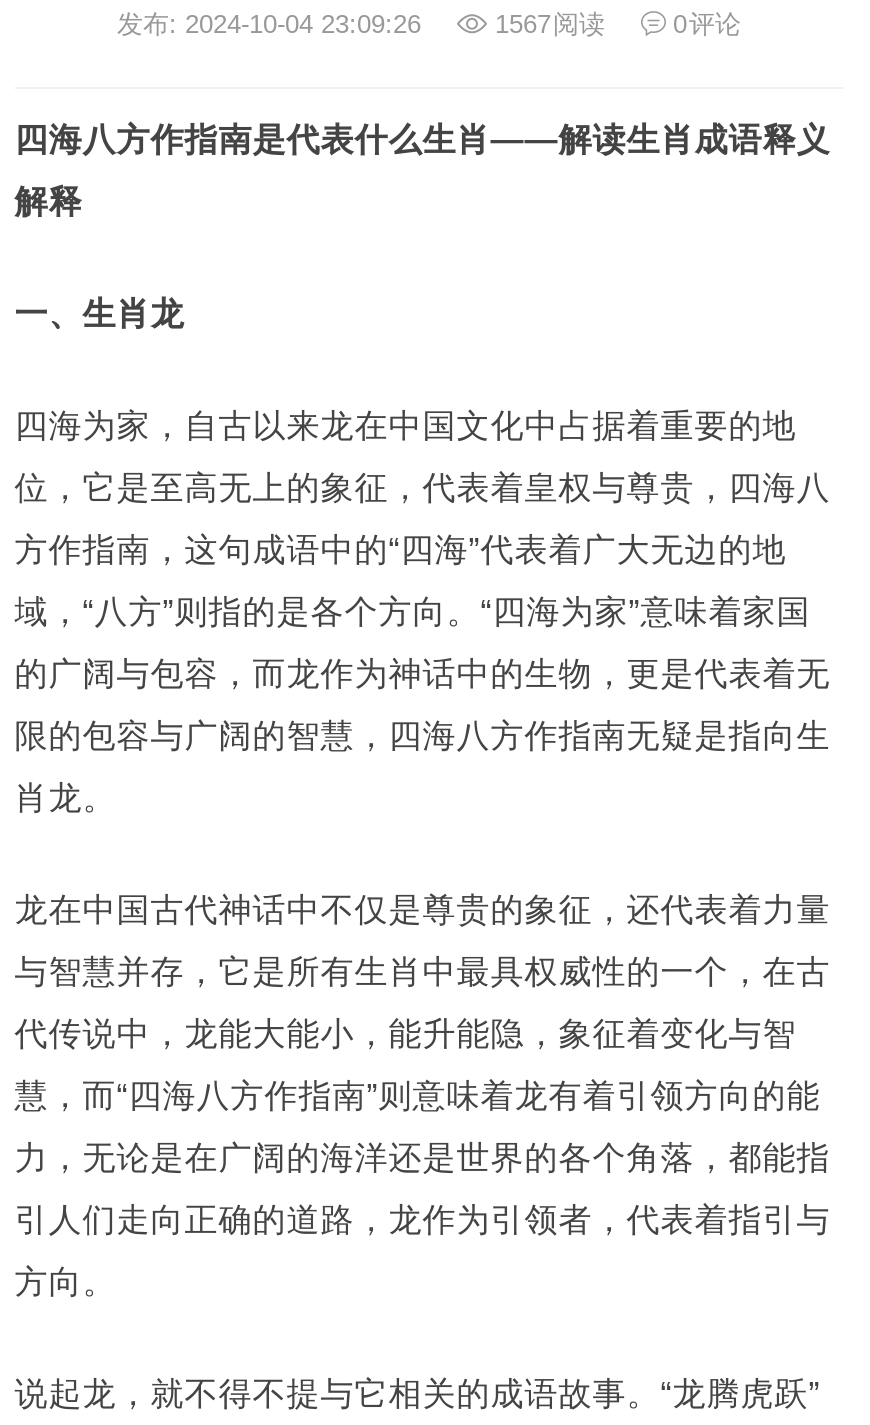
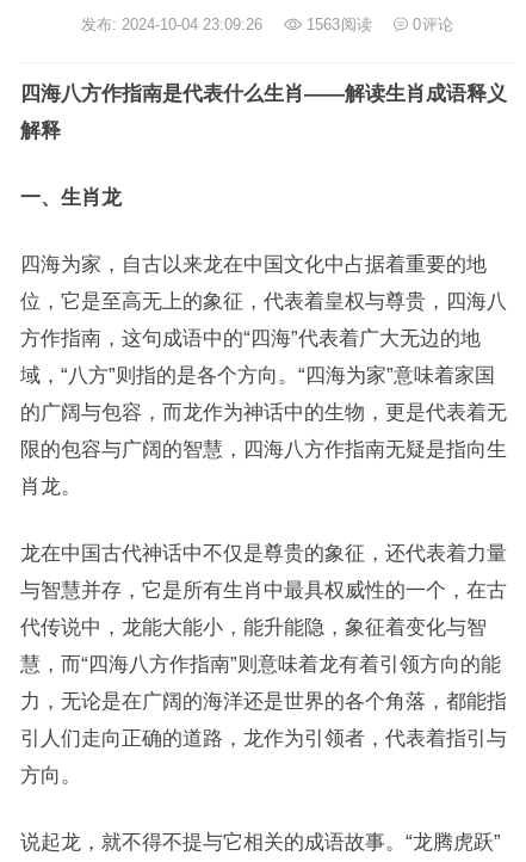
- 发布: 2024-10-04 23:09:26 1567阅读 0评论
+ 发布: 2024-10-04 23:09:26 1563阅读 0评论
